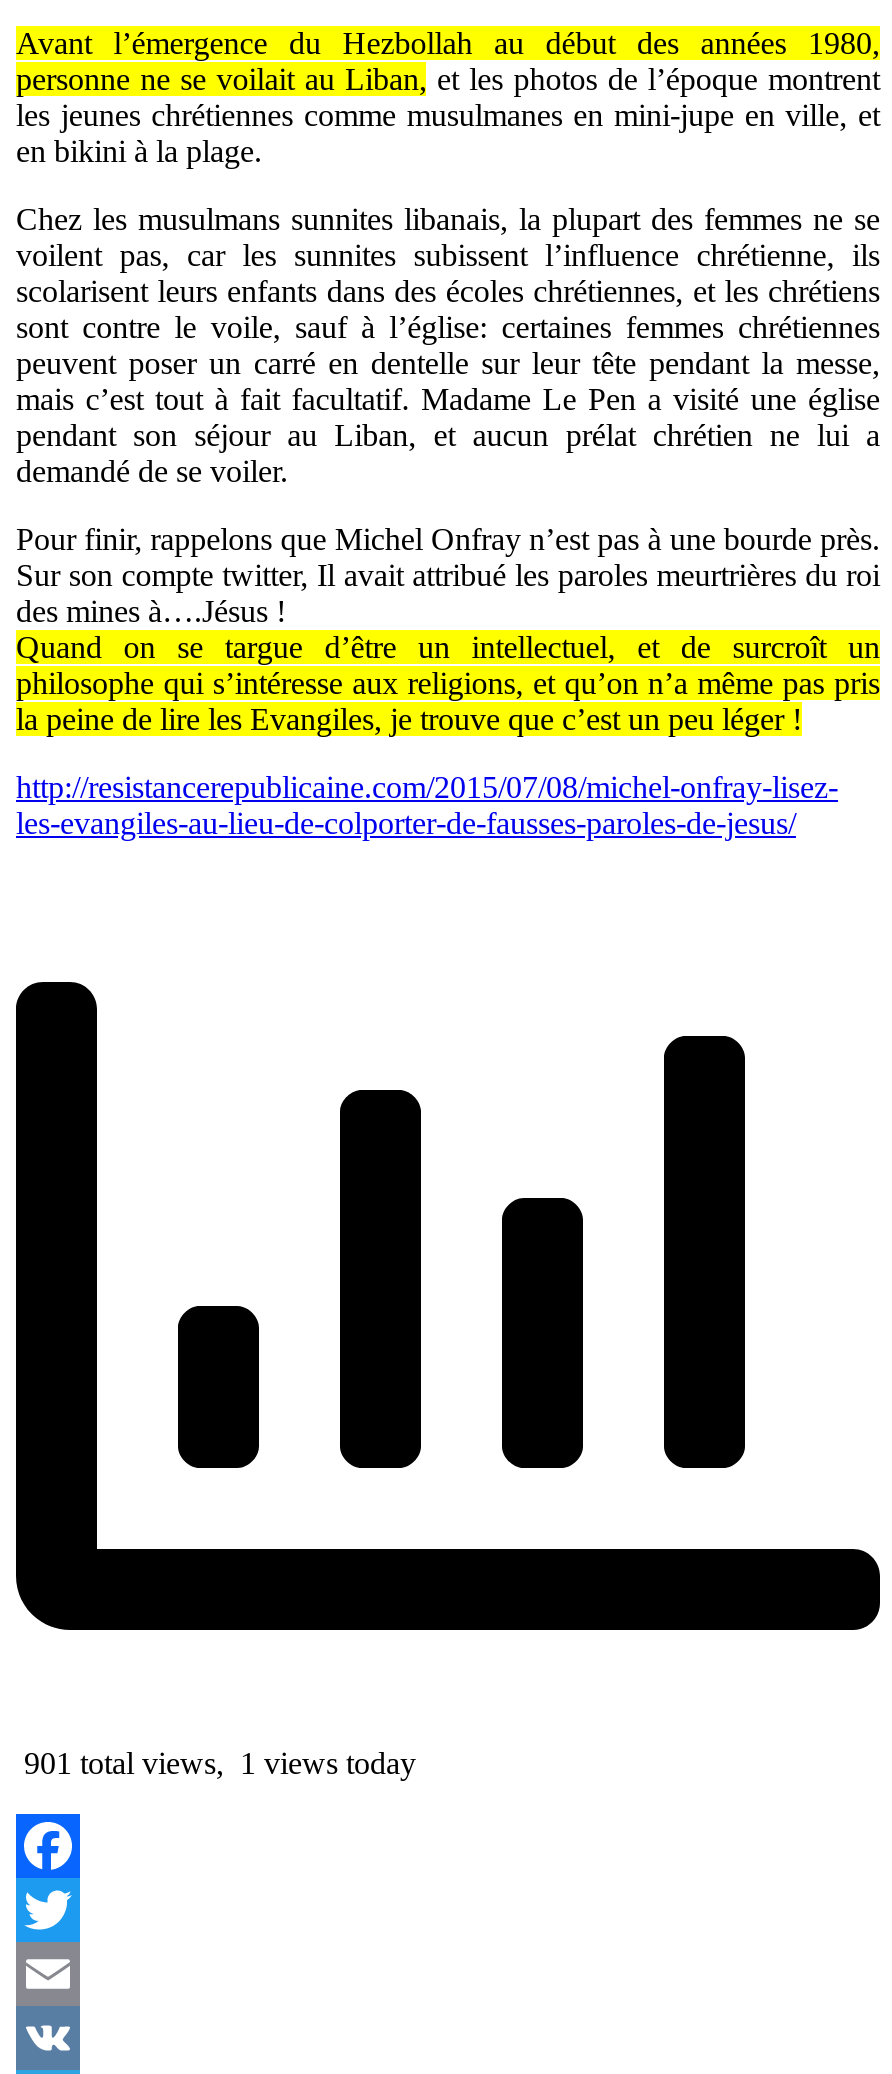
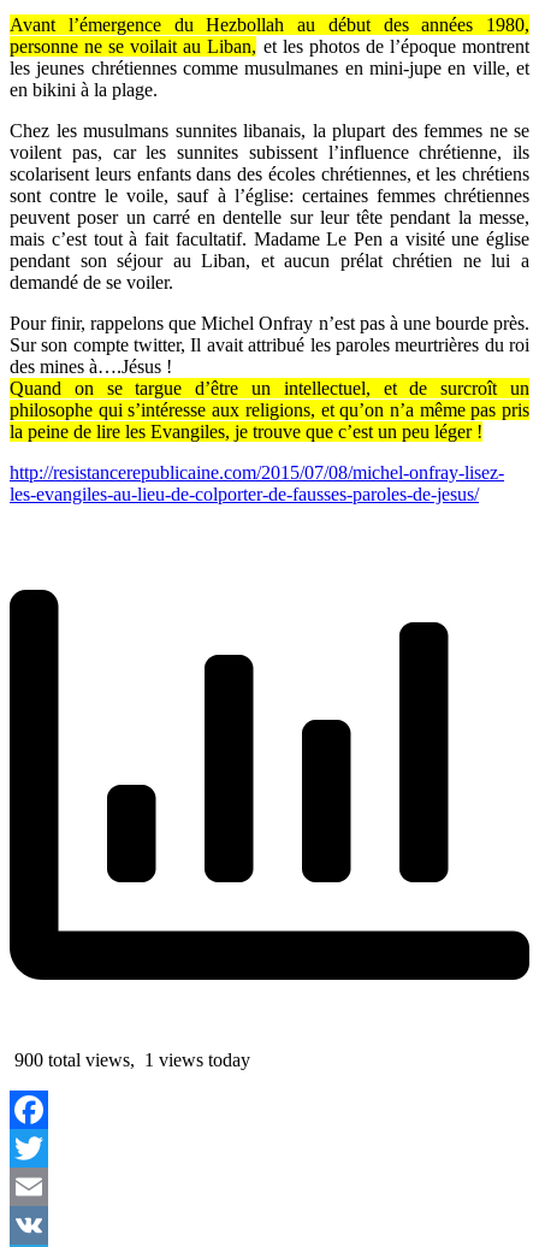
- 901 total views, 1 views today
+ 900 total views, 1 views today
